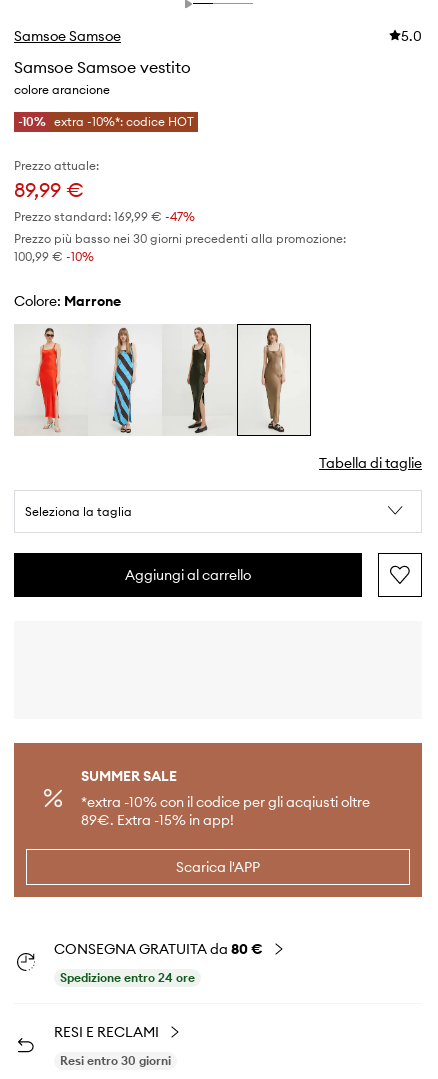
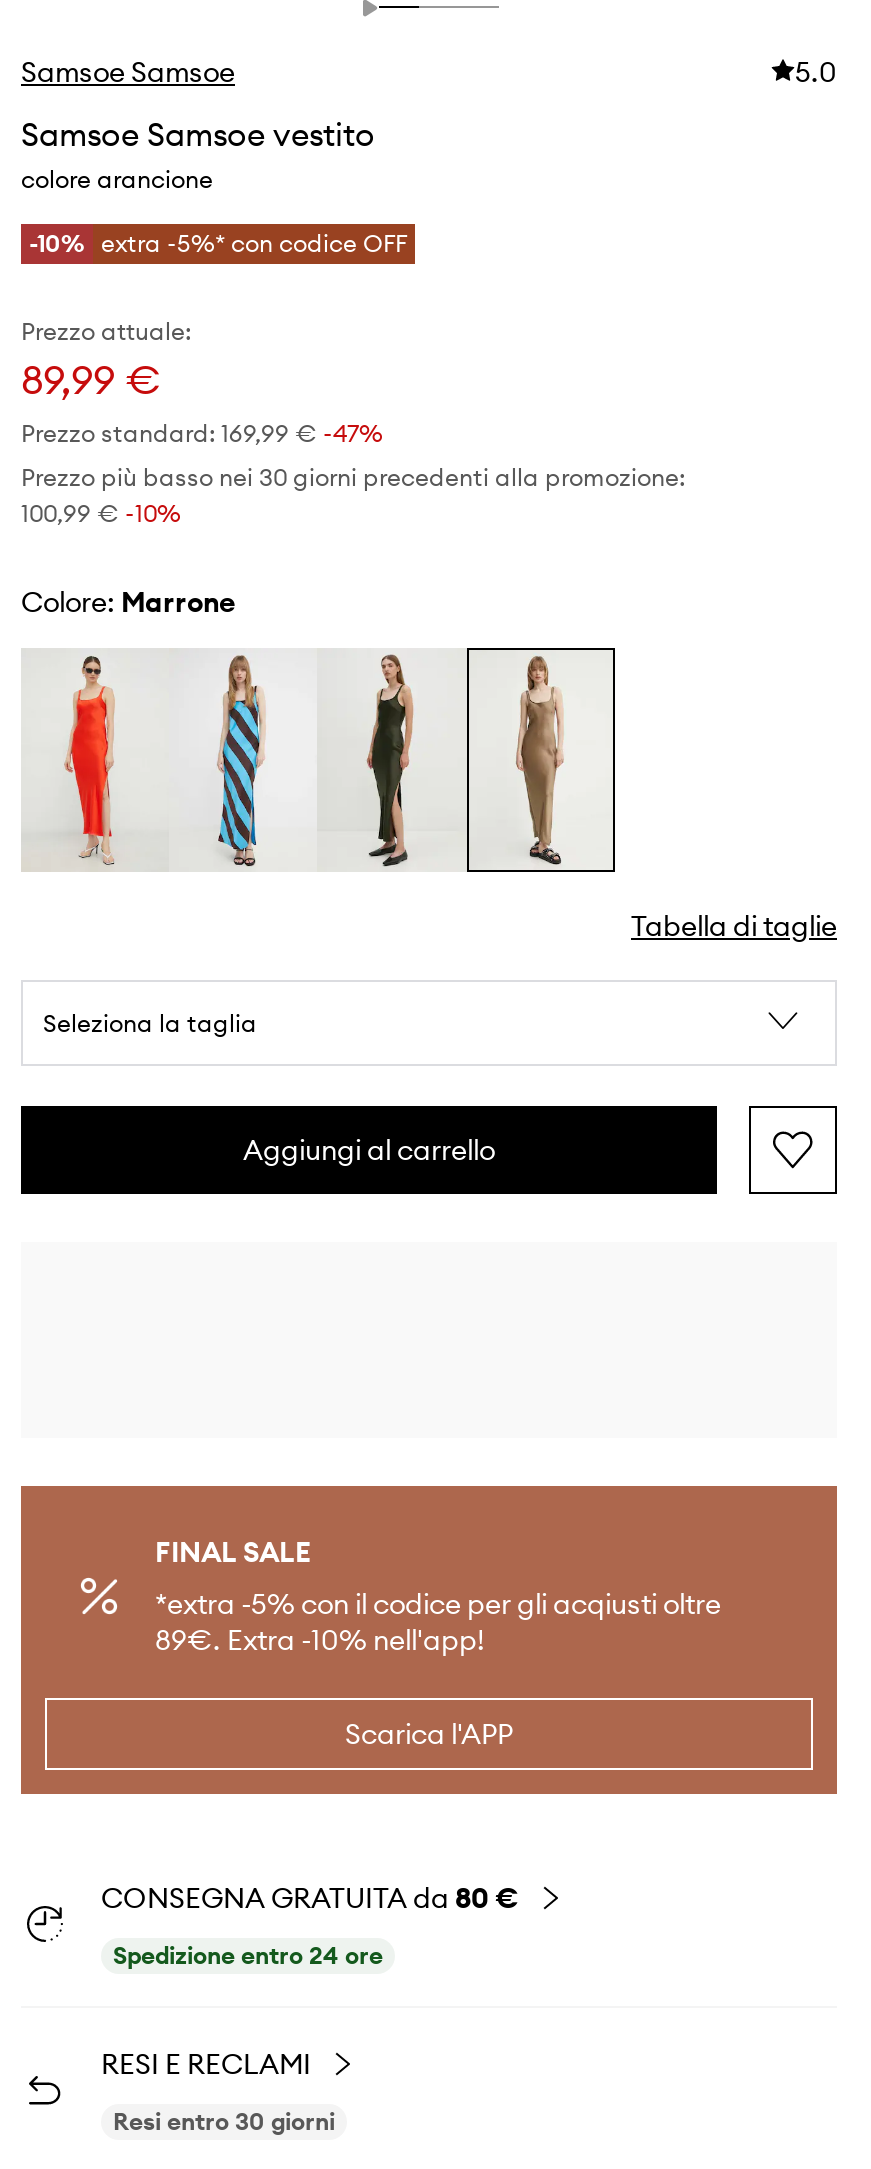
- -10% extra -10%*: codice HOT
+ -10% extra -5%* con codice OFF

- SUMMER SALE
- *extra -10% con il codice per gli acqiusti oltre
- 89€. Extra -15% in app!
+ FINAL SALE
+ *extra -5% con il codice per gli acqiusti oltre
+ 89€. Extra -10% nell'app!
